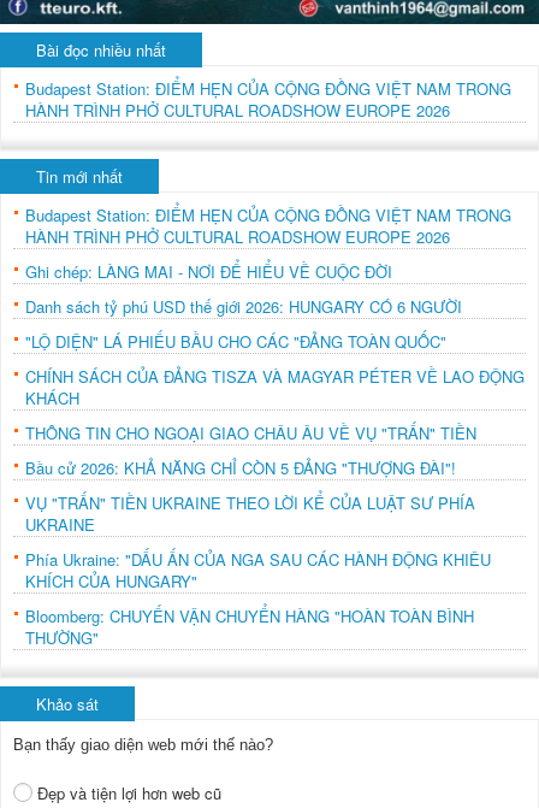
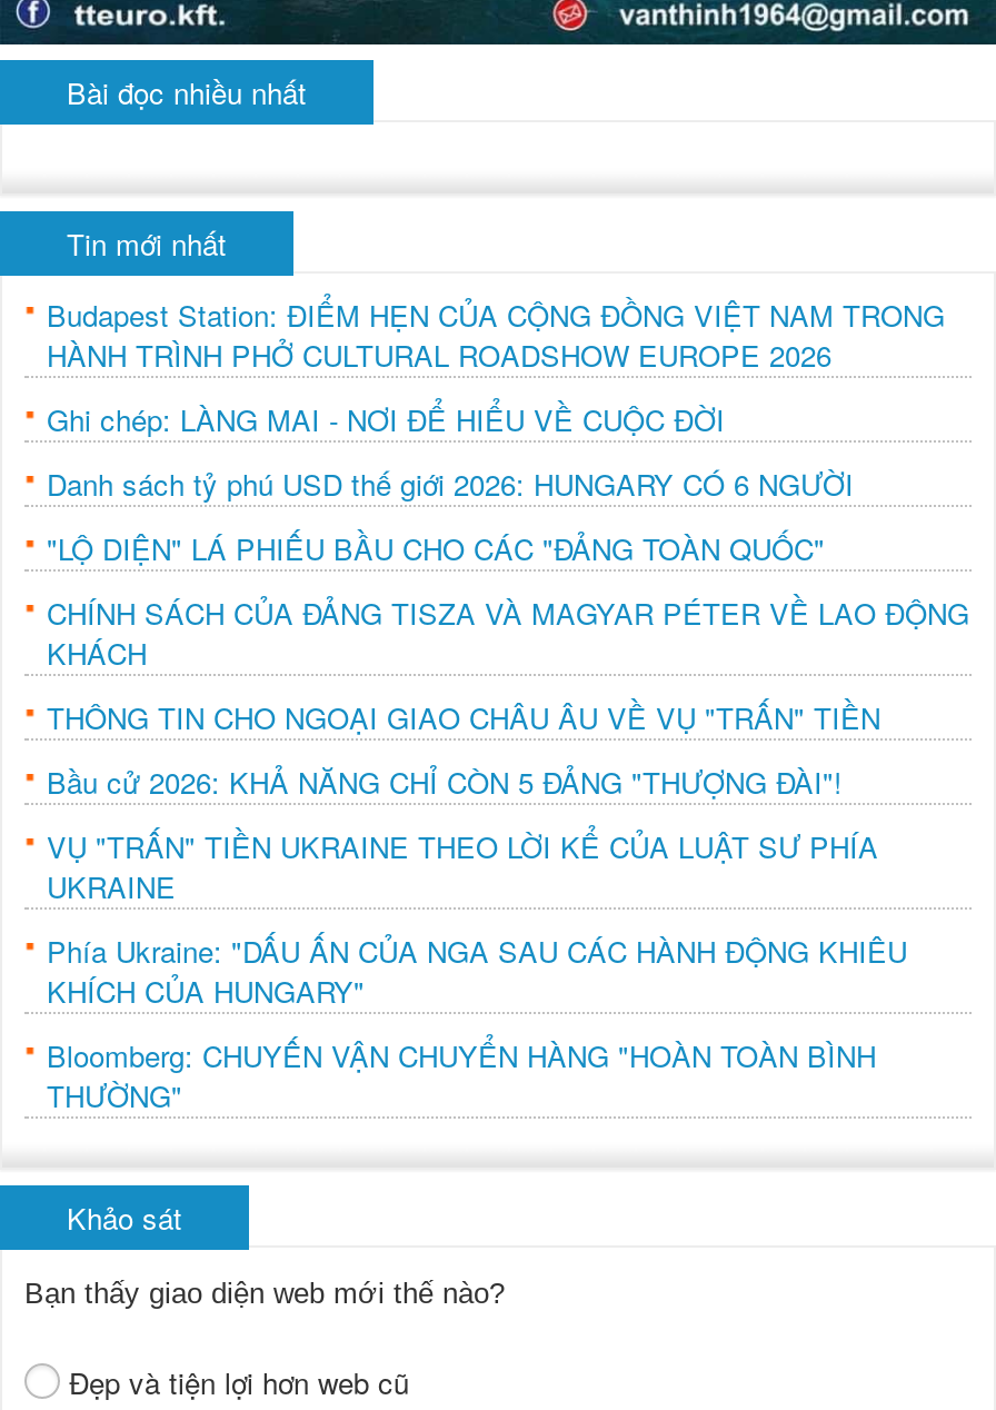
- Budapest Station: ĐIỂM HẸN CỦA CỘNG ĐỒNG VIỆT NAM TRONG
- HÀNH TRÌNH PHỞ CULTURAL ROADSHOW EUROPE 2026
